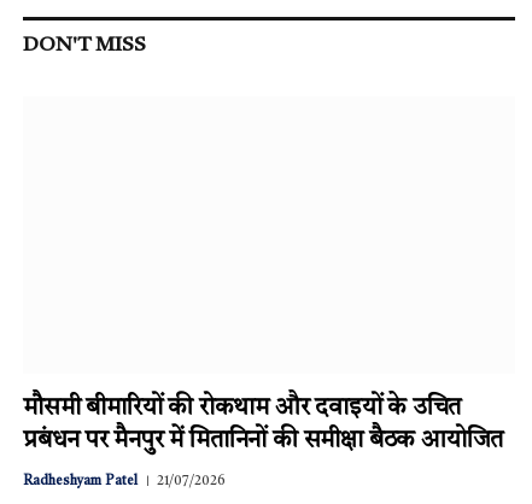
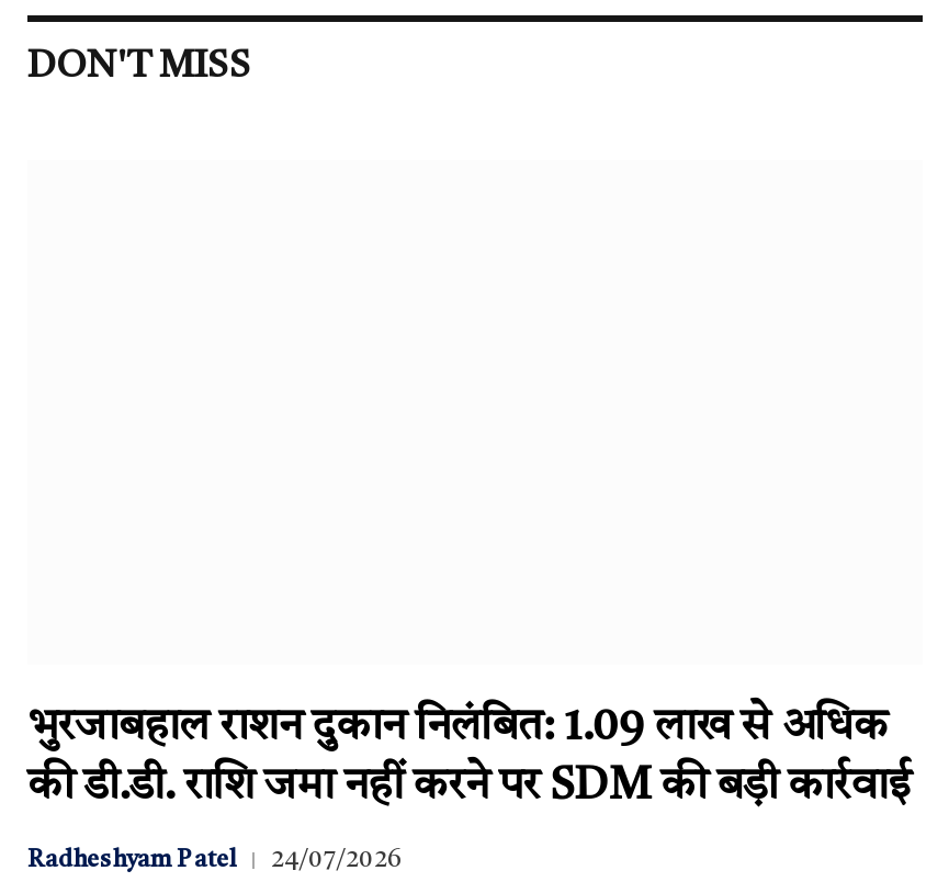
- मौसमी बीमारियों की रोकथाम और दवाइयों के उचित
- प्रबंधन पर मैनपुर में मितानिनों की समीक्षा बैठक आयोजित
+ भुरजाबहाल राशन दुकान निलंबित: 1.09 लाख से अधिक
+ की डी.डी. राशि जमा नहीं करने पर SDM की बड़ी कार्रवाई

- Radheshyam Patel 21/07/2026
+ Radheshyam Patel 24/07/2026
